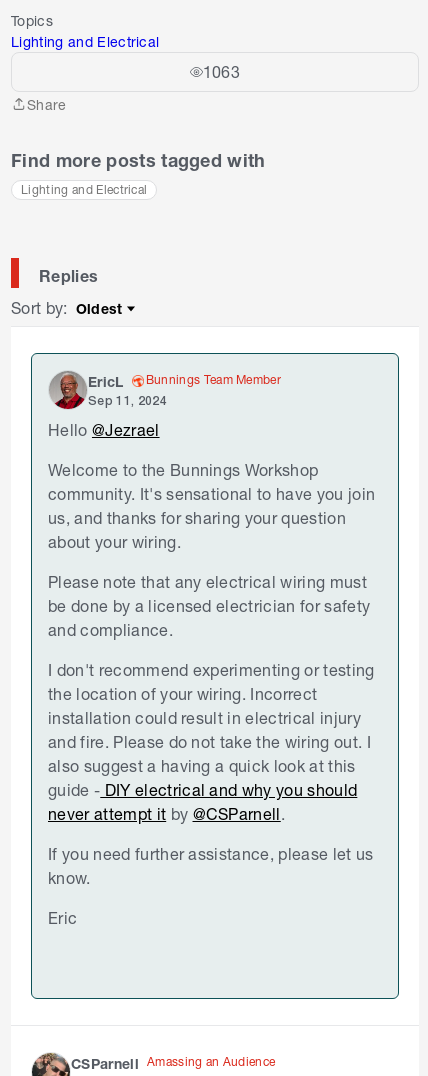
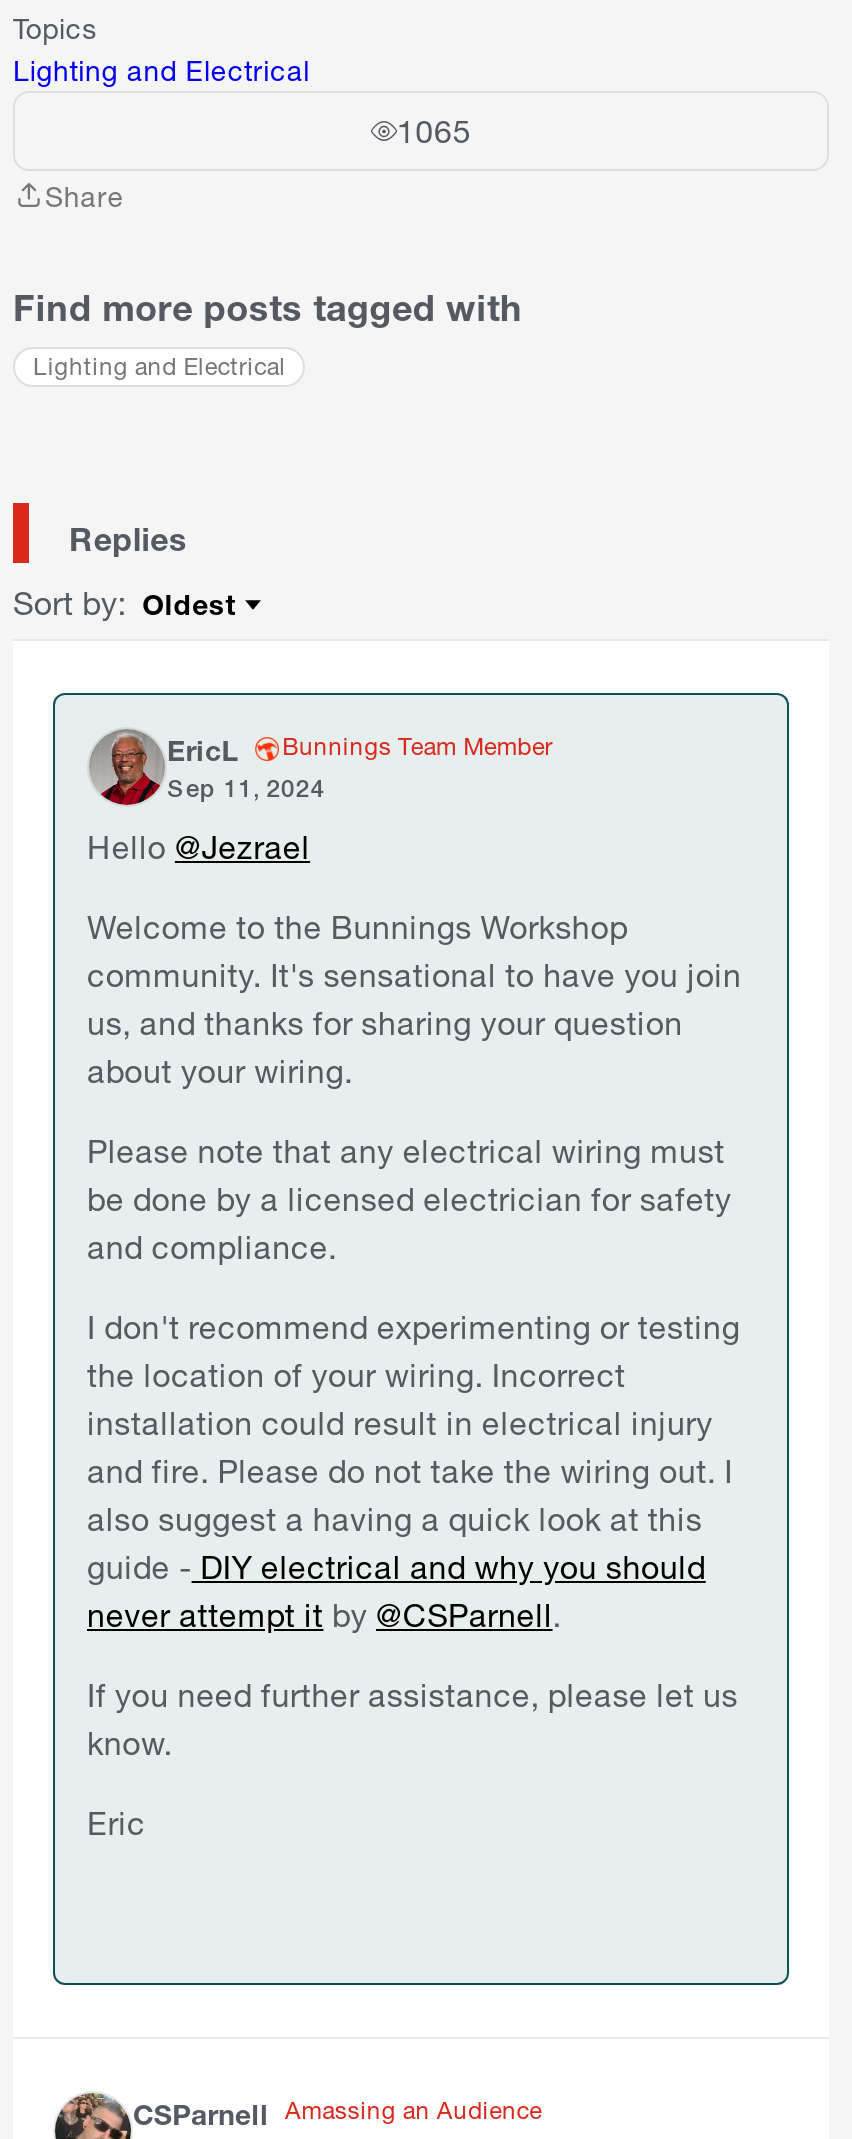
- 1063
+ 1065
